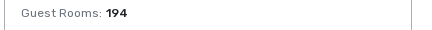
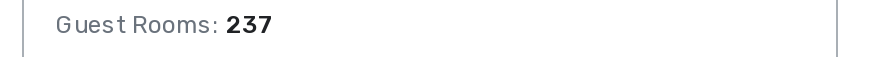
- Guest Rooms: 194
+ Guest Rooms: 237
